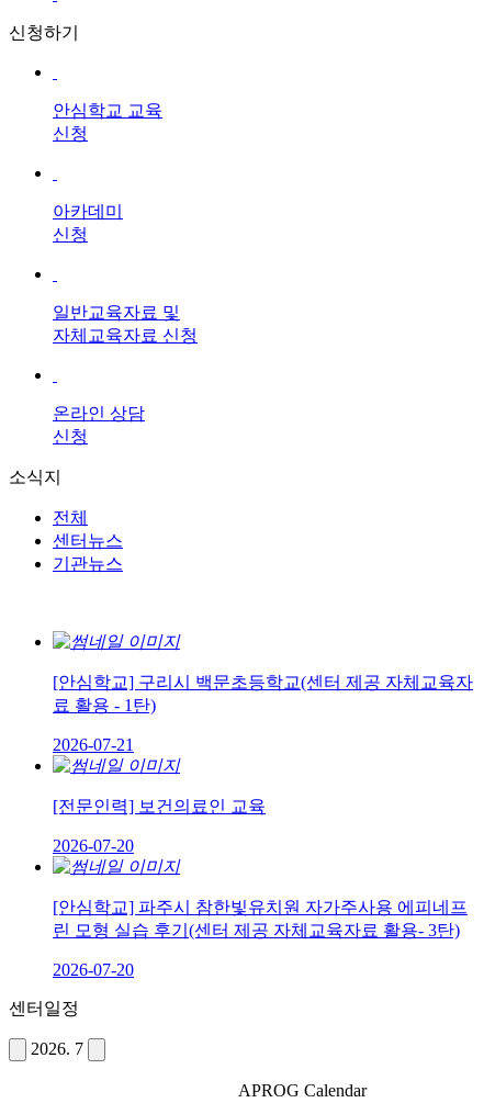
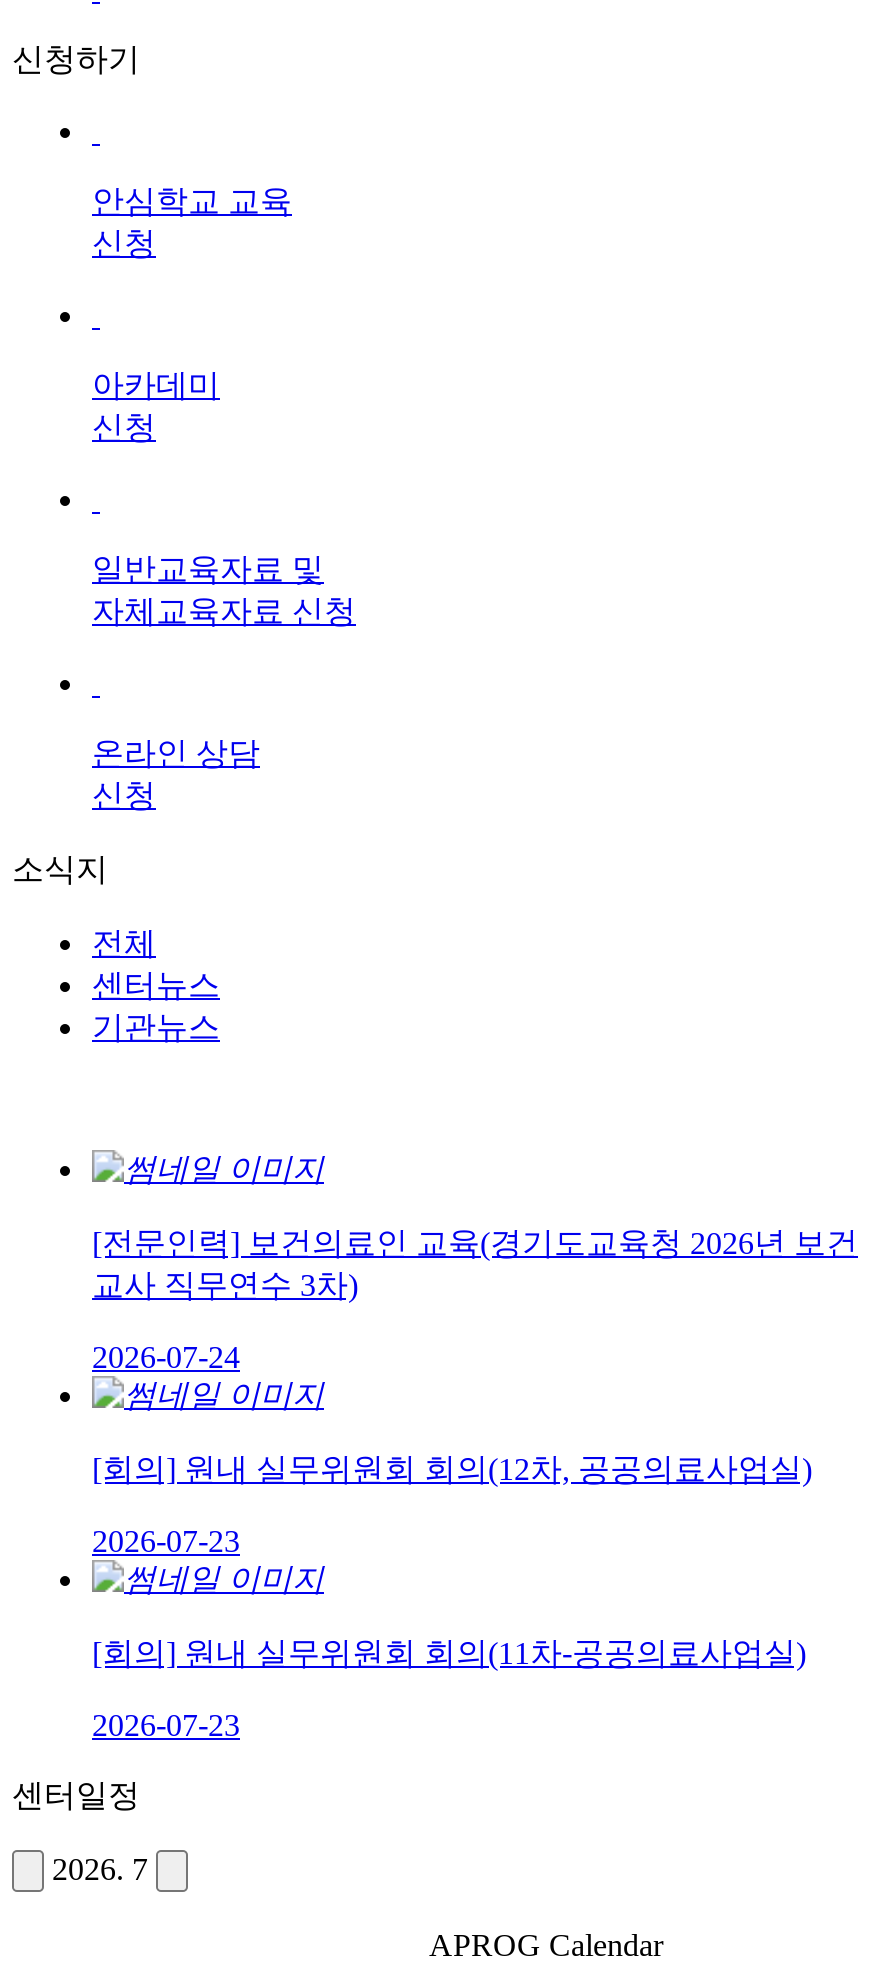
- [안심학교] 구리시 백문초등학교(센터 제공 자체교육자
- 료 활용 - 1탄)
+ [전문인력] 보건의료인 교육(경기도교육청 2026년 보건
+ 교사 직무연수 3차)

- 2026-07-21
+ 2026-07-24

- [전문인력] 보건의료인 교육
+ [회의] 원내 실무위원회 회의(12차, 공공의료사업실)

- 2026-07-20
+ 2026-07-23

- [안심학교] 파주시 참한빛유치원 자가주사용 에피네프
- 린 모형 실습 후기(센터 제공 자체교육자료 활용- 3탄)
+ [회의] 원내 실무위원회 회의(11차-공공의료사업실)

- 2026-07-20
+ 2026-07-23
